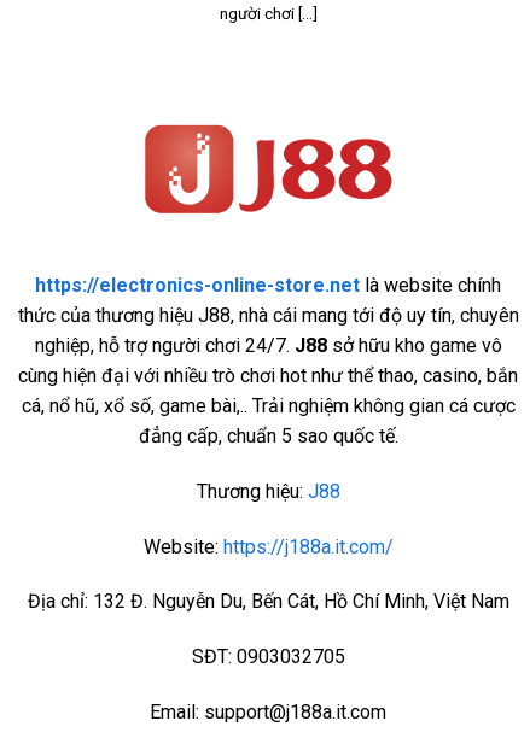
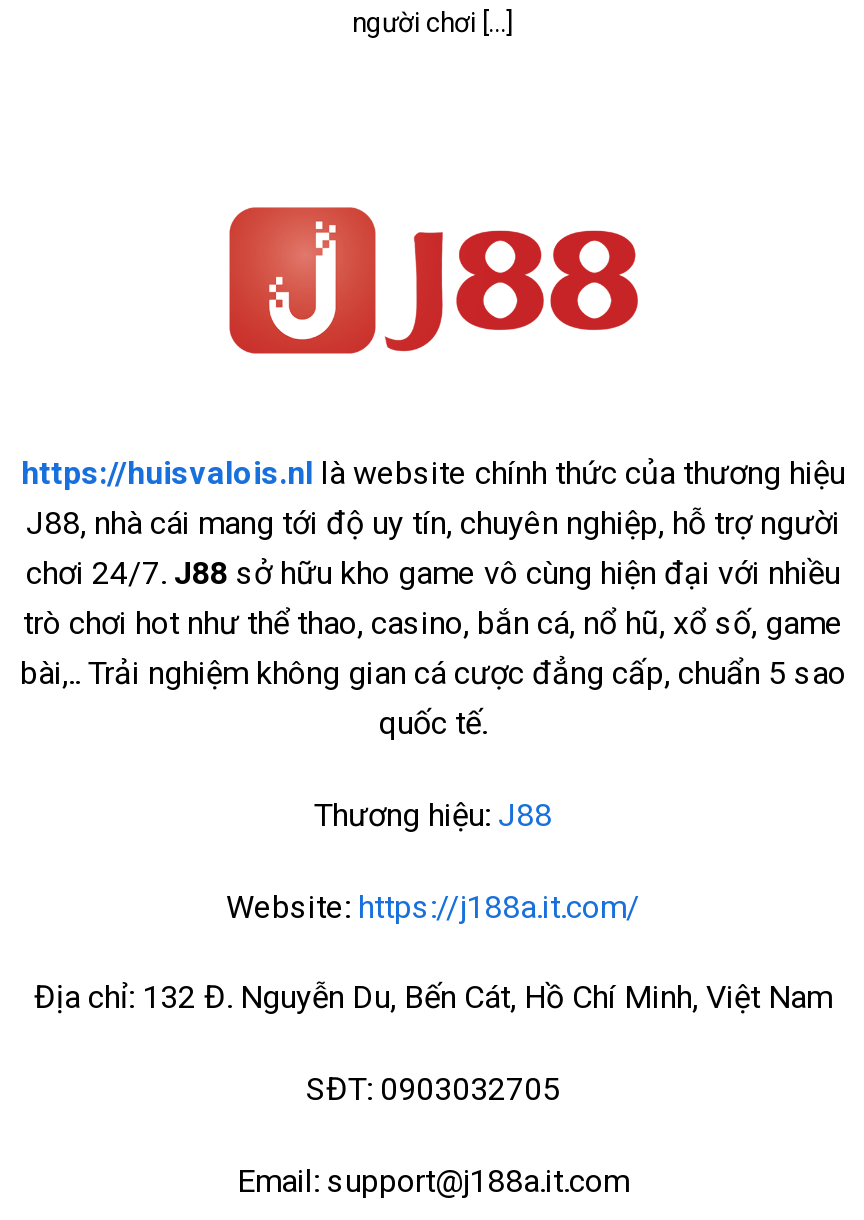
- https://electronics-online-store.net là website chính
- thức của thương hiệu J88, nhà cái mang tới độ uy tín, chuyên
- nghiệp, hỗ trợ người chơi 24/7. J88 sở hữu kho game vô
- cùng hiện đại với nhiều trò chơi hot như thể thao, casino, bắn
- cá, nổ hũ, xổ số, game bài,.. Trải nghiệm không gian cá cược
- đẳng cấp, chuẩn 5 sao quốc tế.
+ https://huisvalois.nl là website chính thức của thương hiệu
+ J88, nhà cái mang tới độ uy tín, chuyên nghiệp, hỗ trợ người
+ chơi 24/7. J88 sở hữu kho game vô cùng hiện đại với nhiều
+ trò chơi hot như thể thao, casino, bắn cá, nổ hũ, xổ số, game
+ bài,.. Trải nghiệm không gian cá cược đẳng cấp, chuẩn 5 sao
+ quốc tế.
